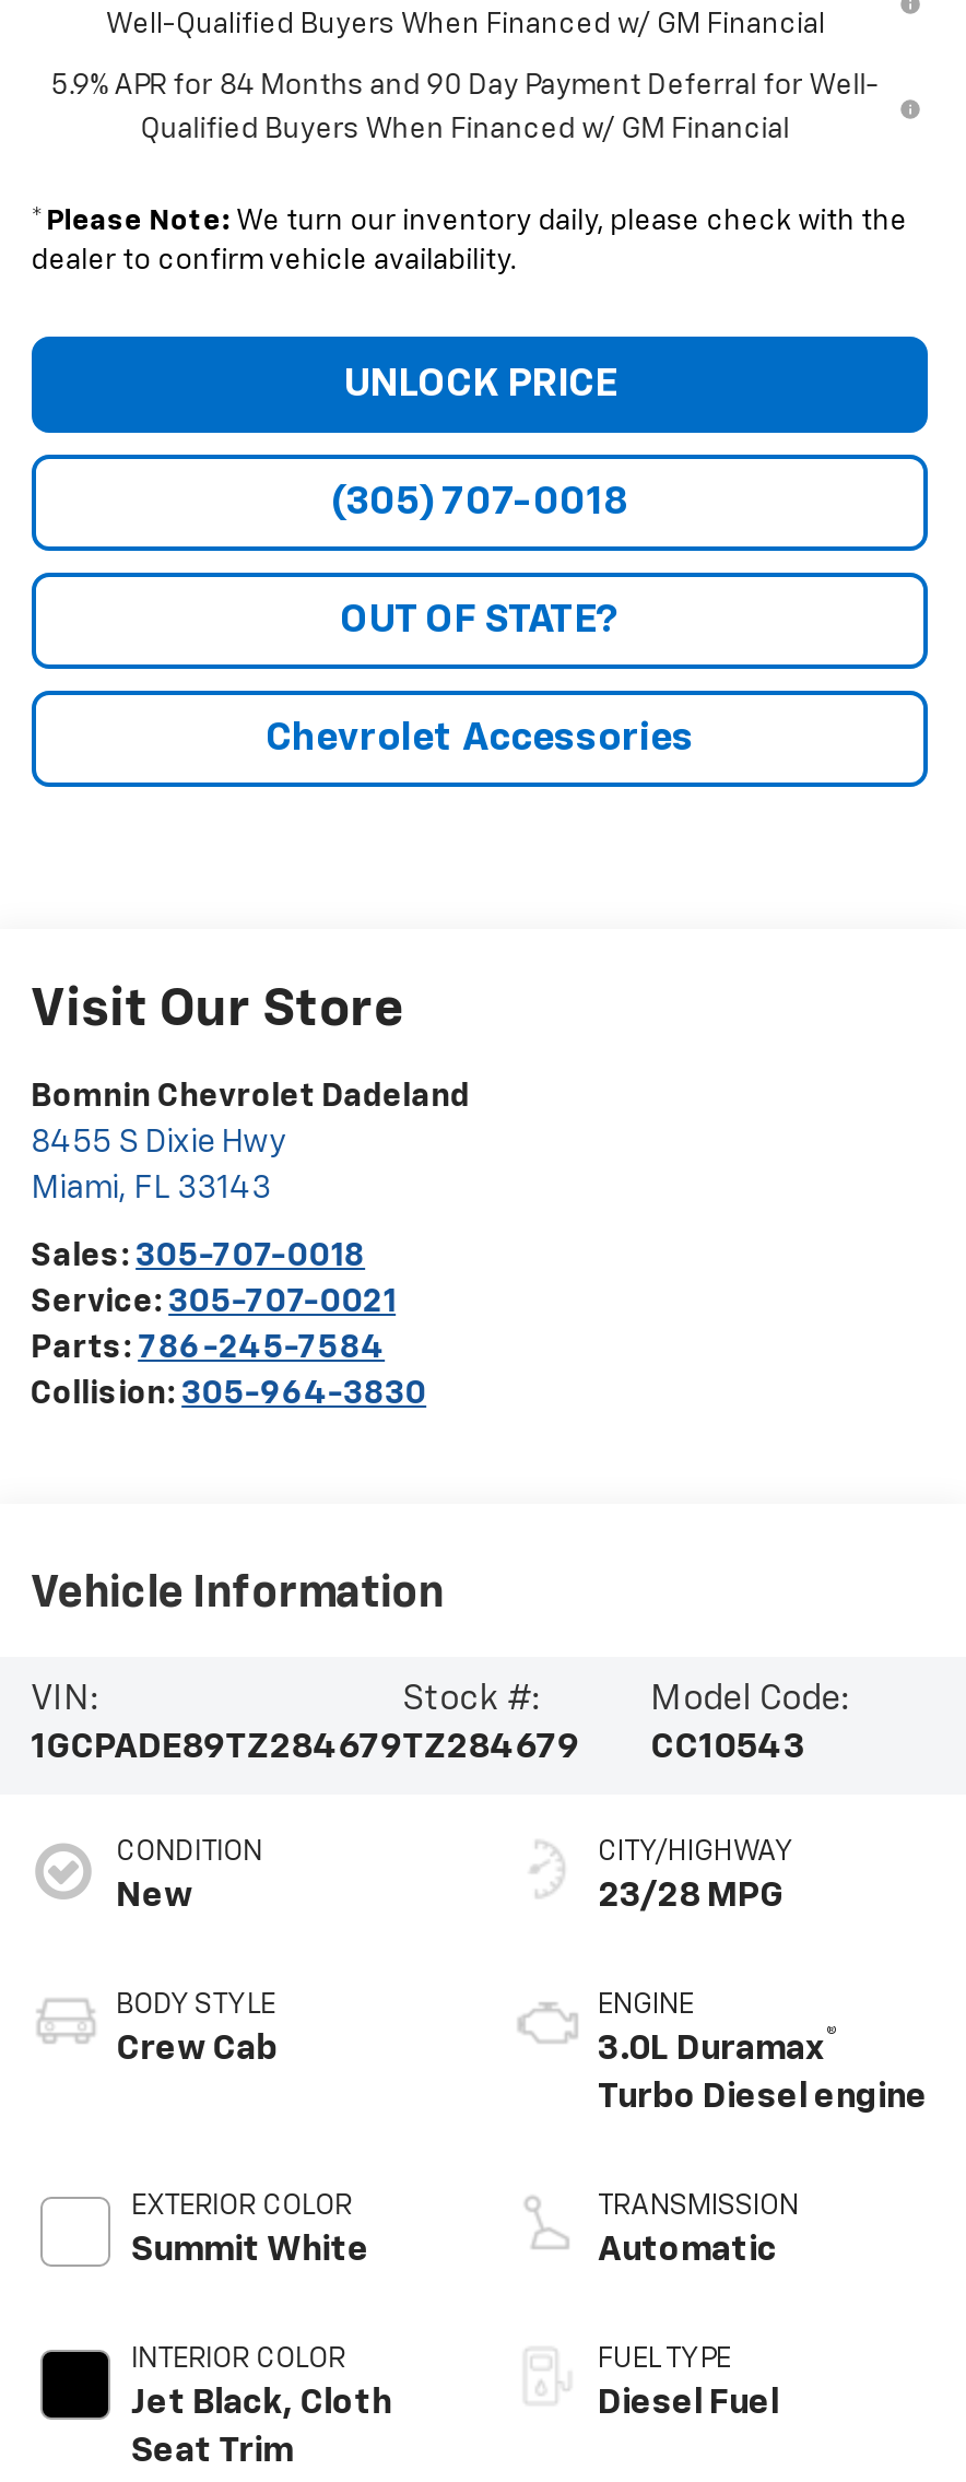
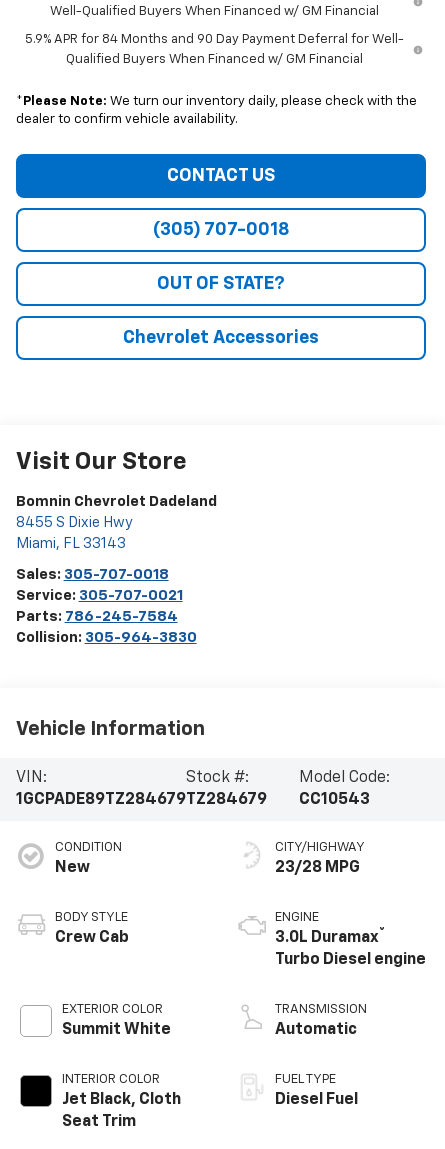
- UNLOCK PRICE
+ CONTACT US
